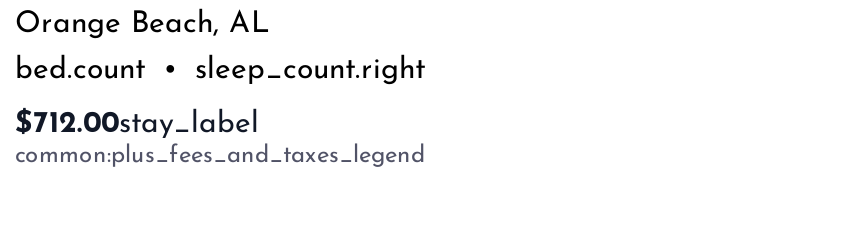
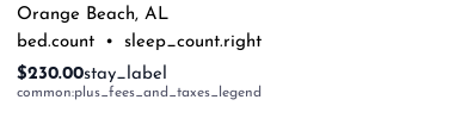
- $712.00stay_label
+ $230.00stay_label
